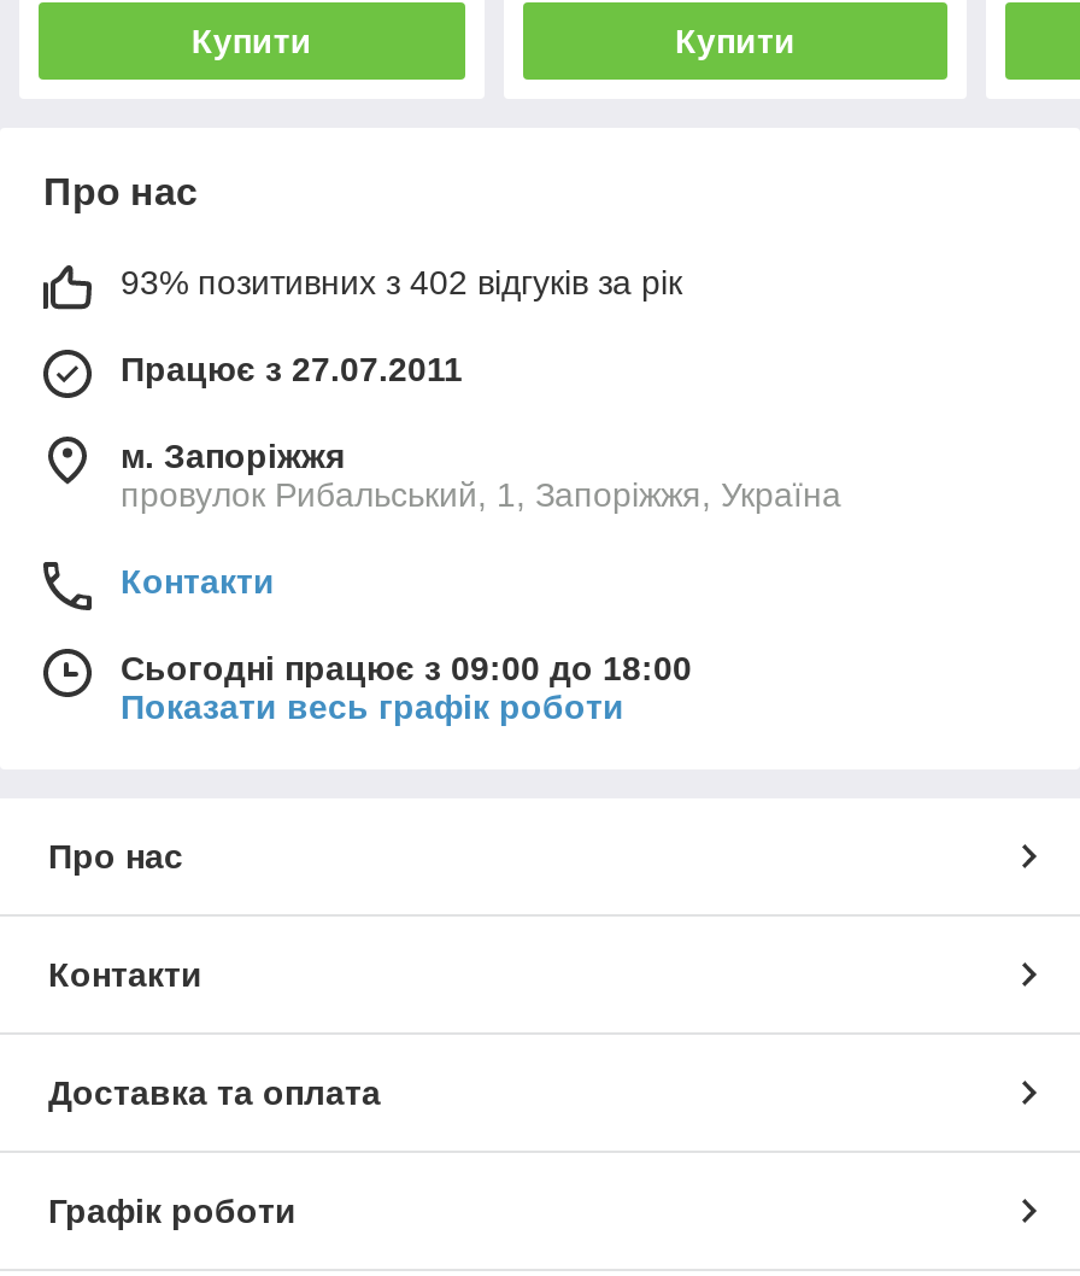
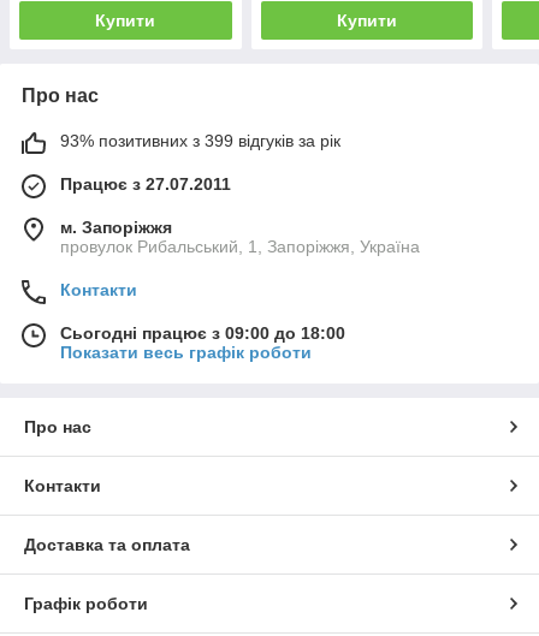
- 93% позитивних з 402 відгуків за рік
+ 93% позитивних з 399 відгуків за рік
